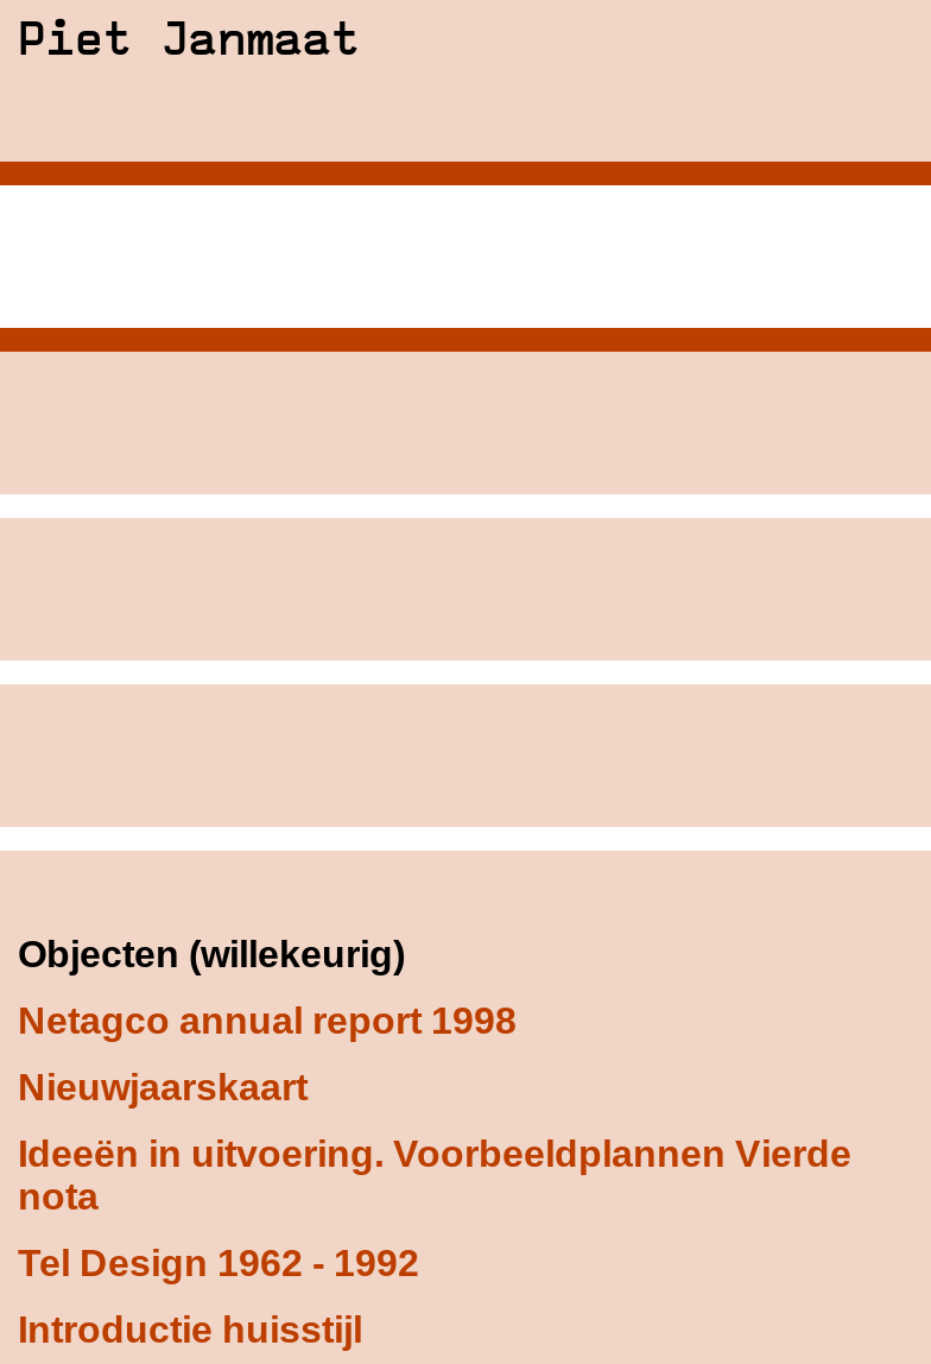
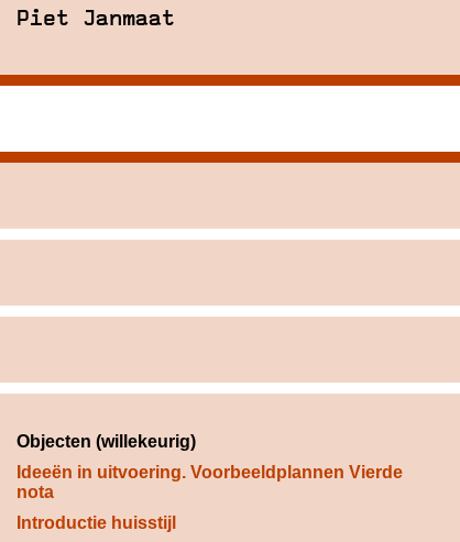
- Netagco annual report 1998
- Nieuwjaarskaart

- Tel Design 1962 - 1992
